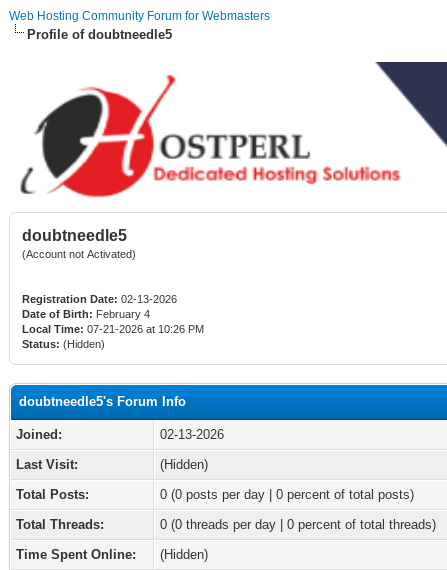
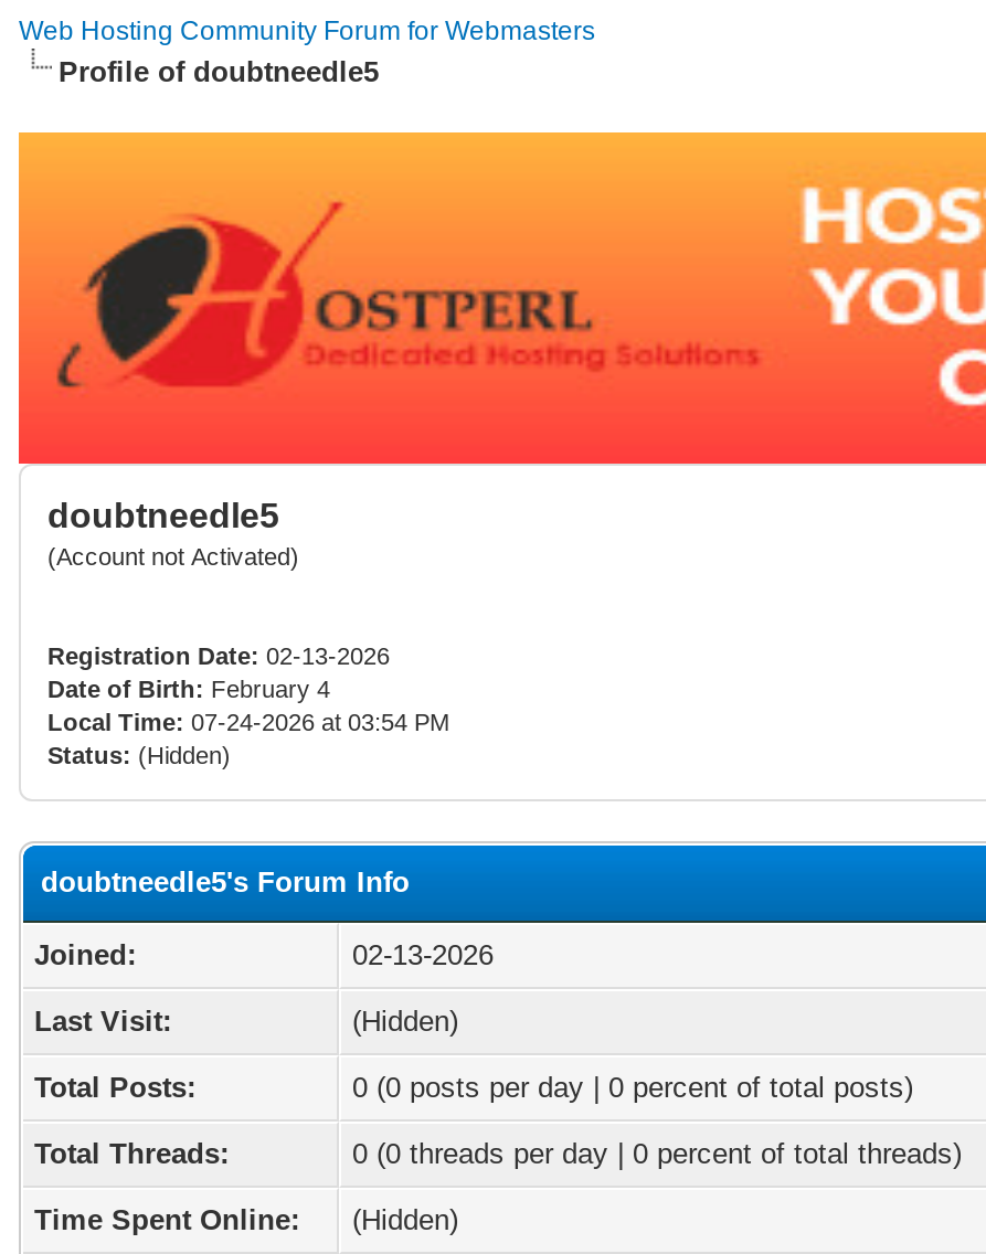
- [image]
+ [image]

- Local Time: 07-21-2026 at 10:26 PM
+ Local Time: 07-24-2026 at 03:54 PM
